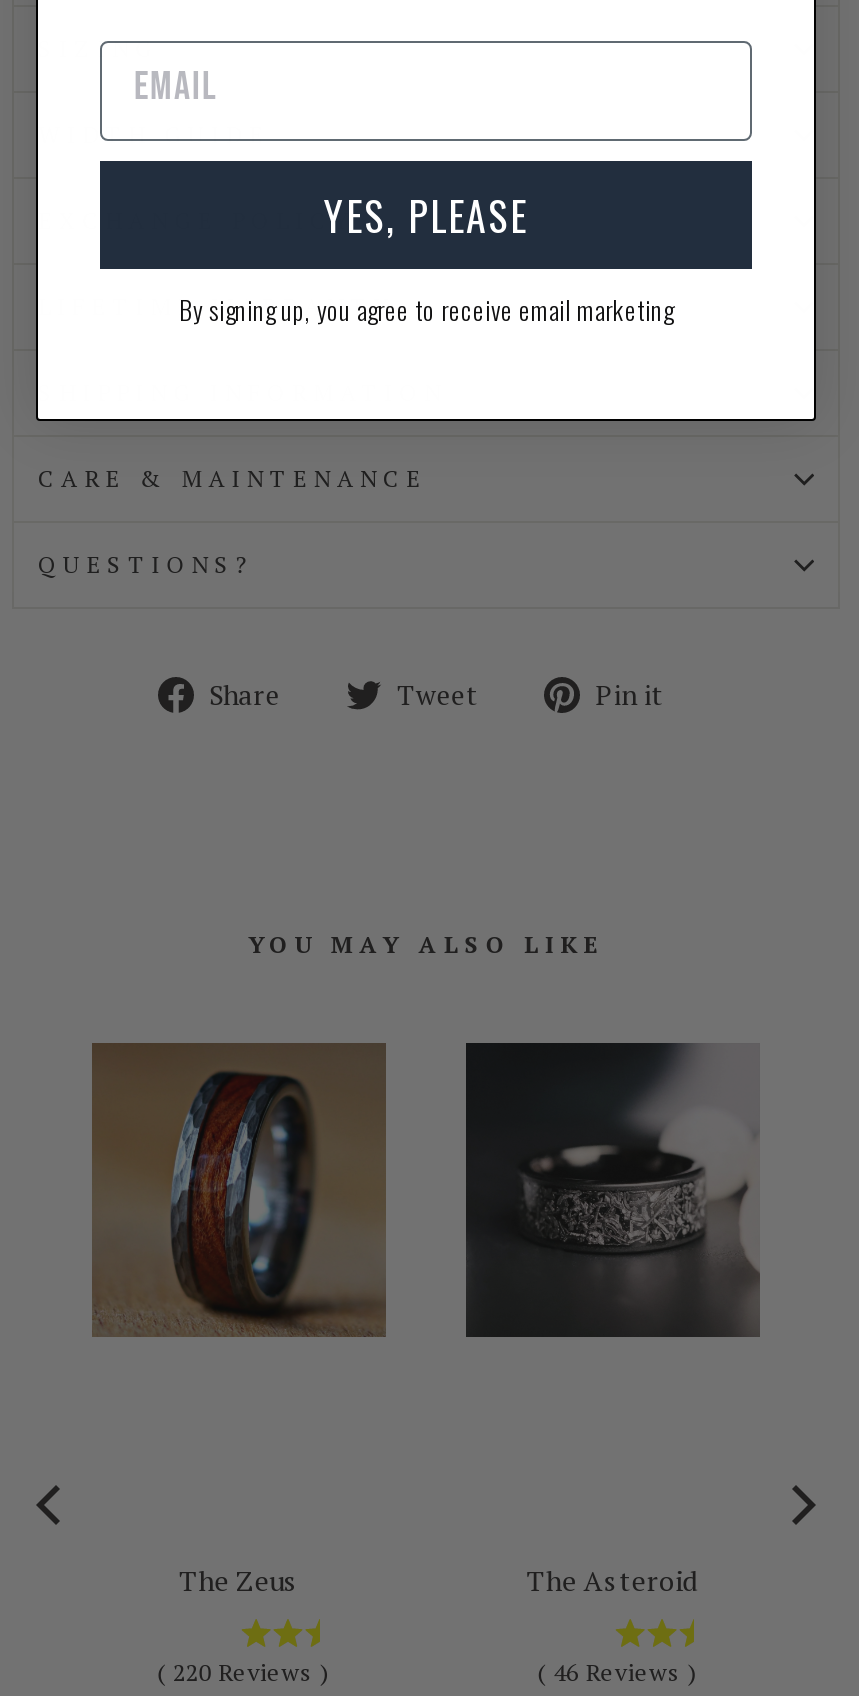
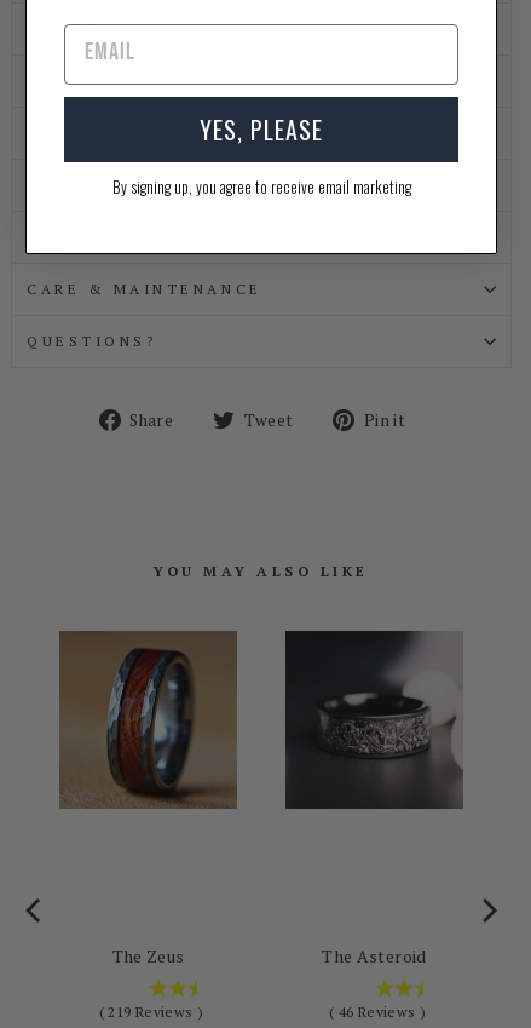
- ( 220 Reviews )
+ ( 219 Reviews )
